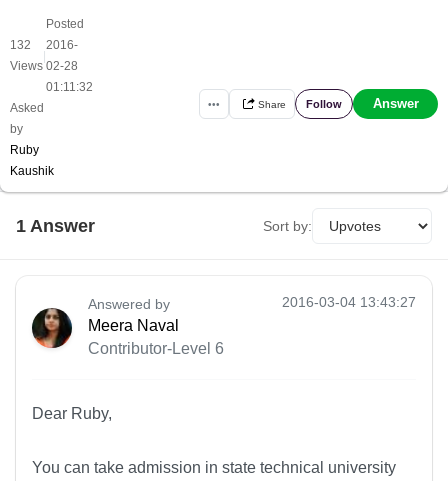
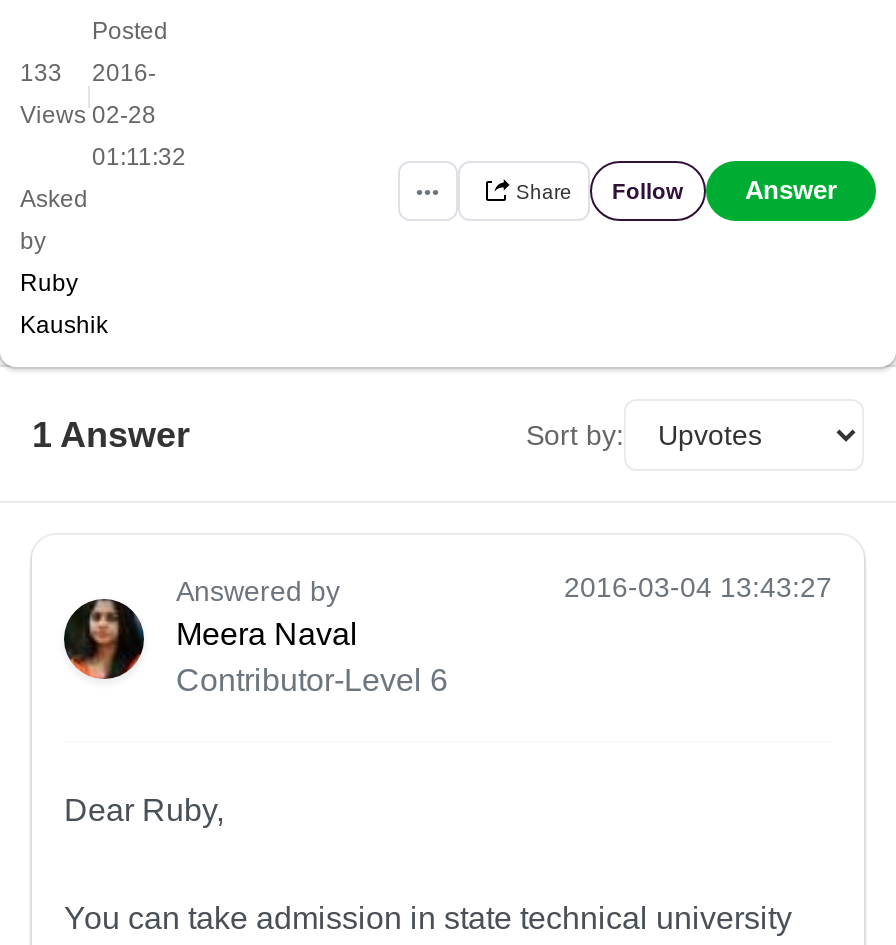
- 132 2016-
+ 133 2016-
